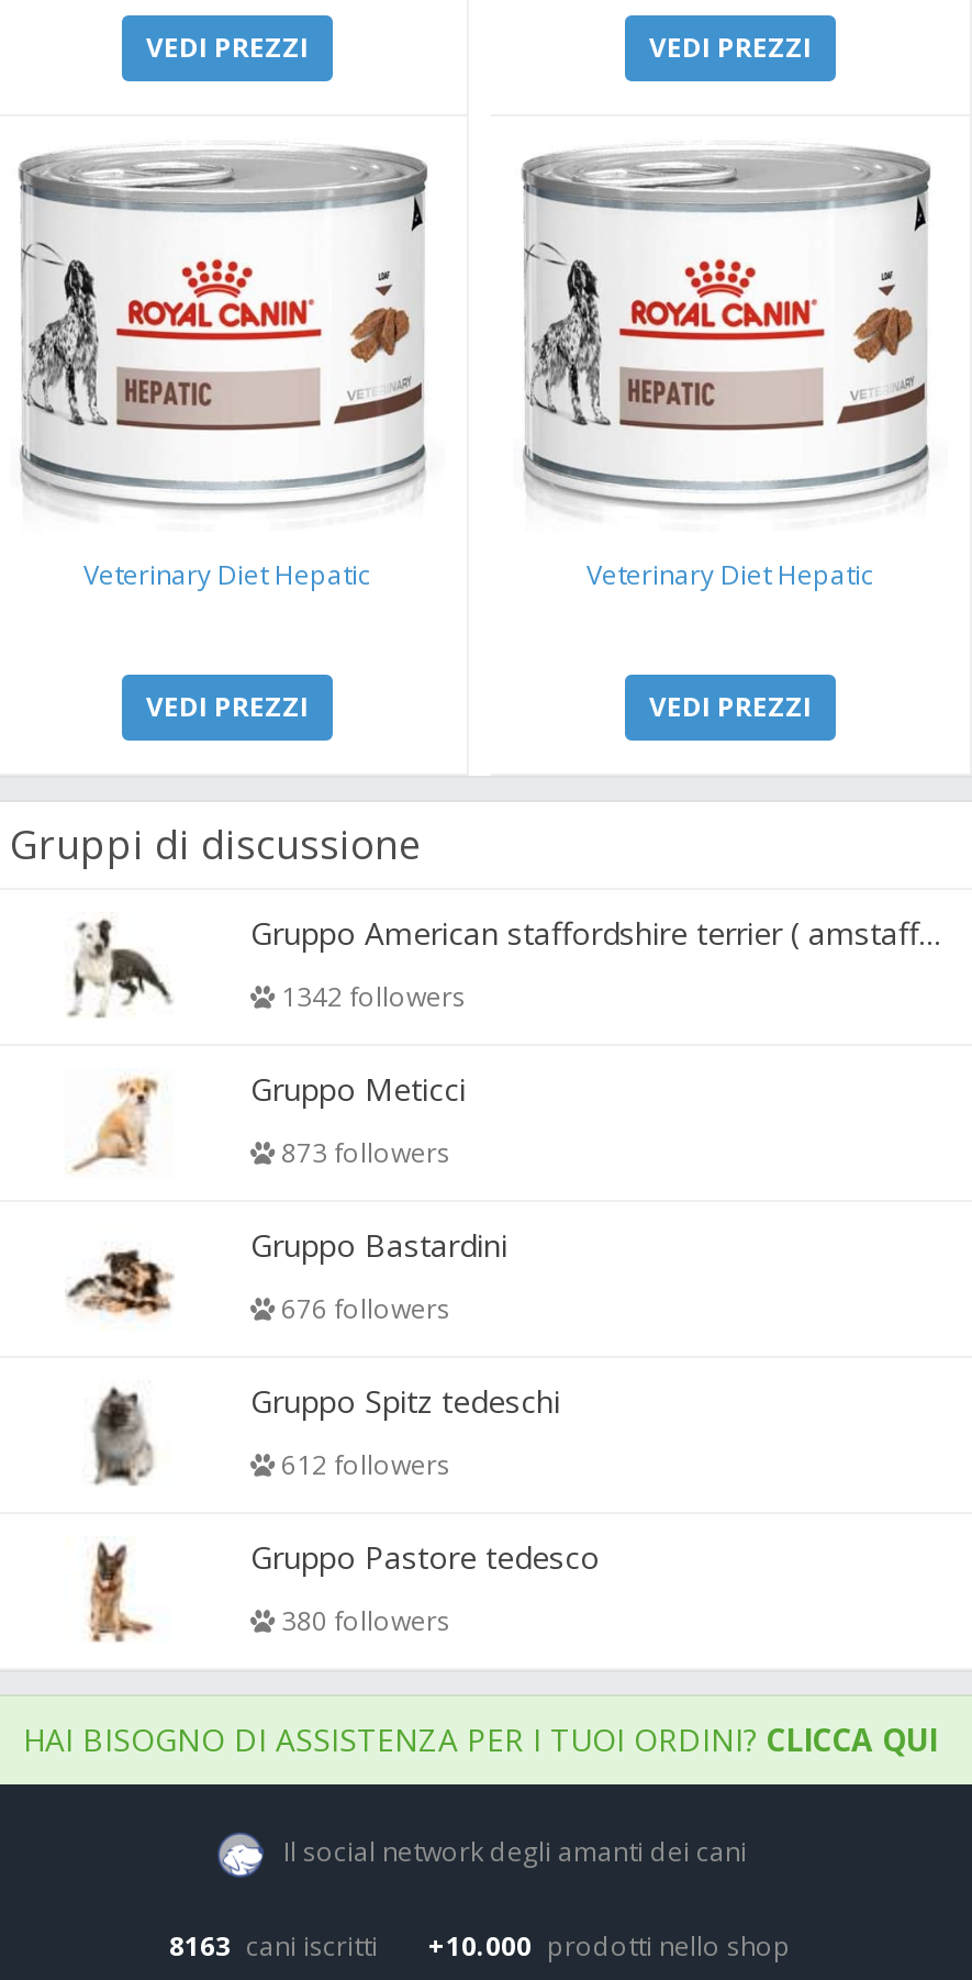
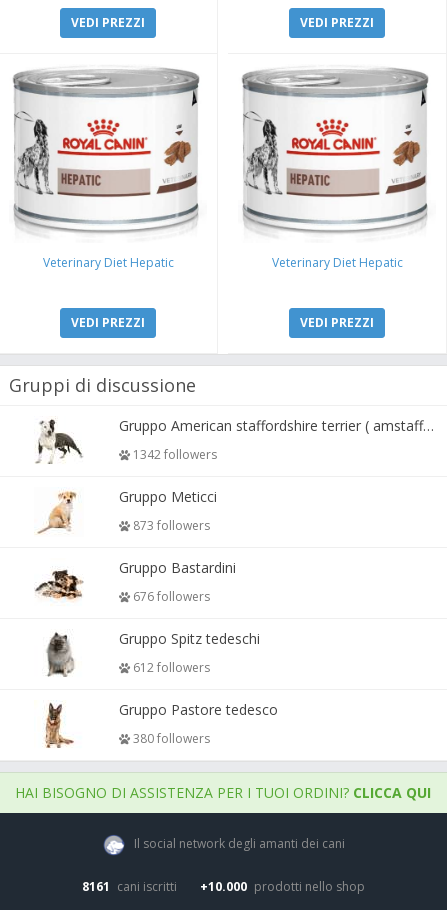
- 8163 cani iscritti
+ 8161 cani iscritti
